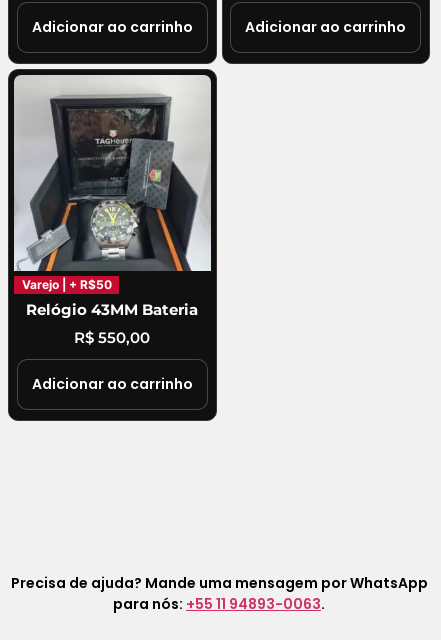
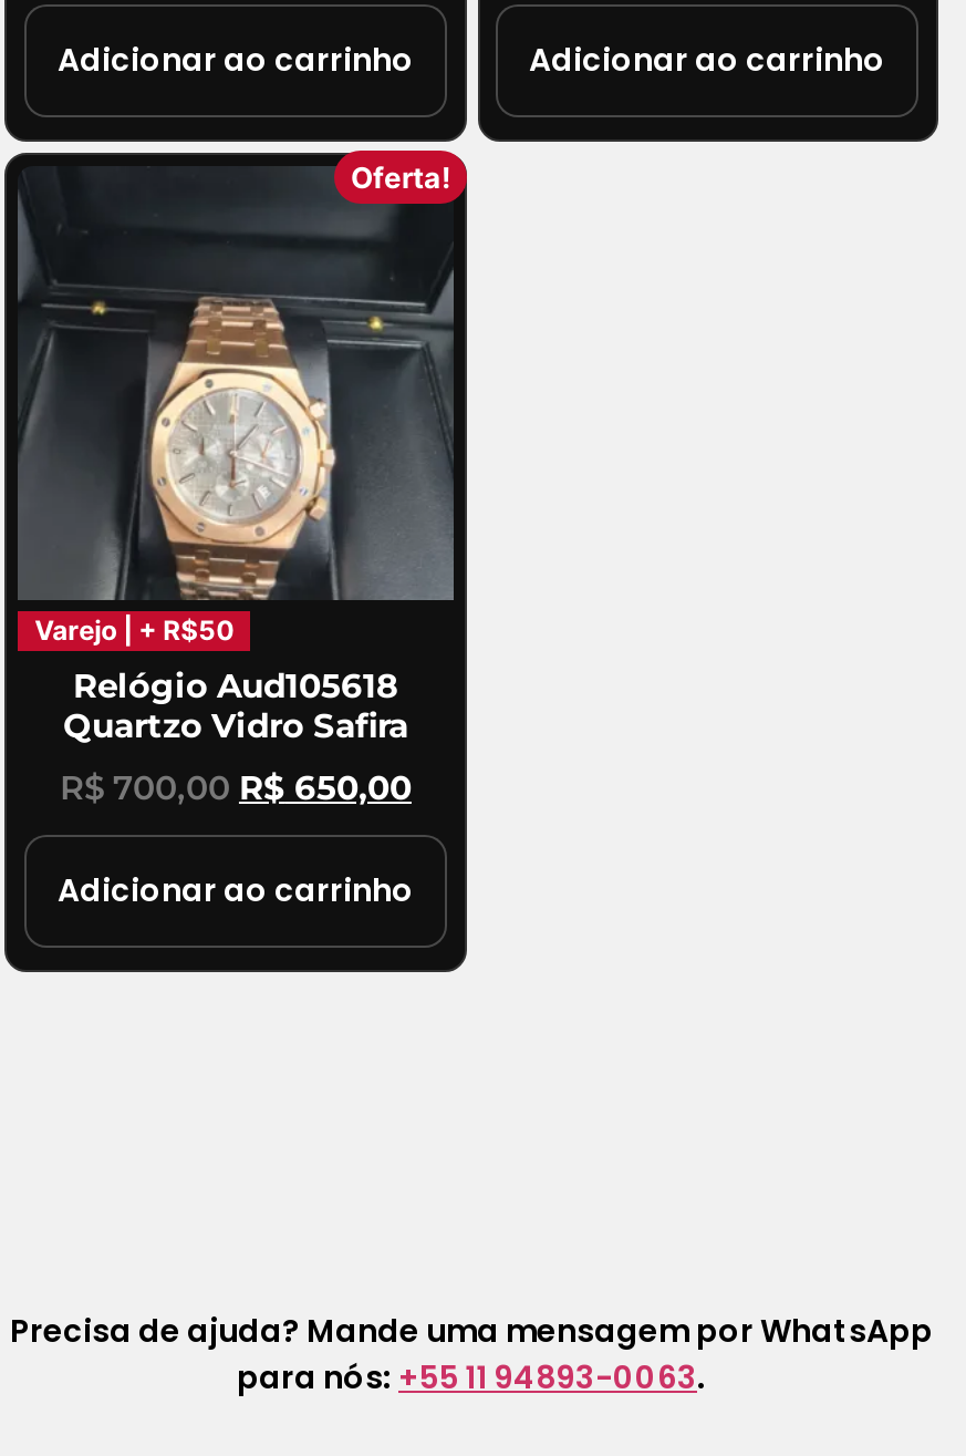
+ Oferta!

- [image]
- Relógio 43MM Bateria
- R$550,00
+ [image]
+ Relógio Aud105618
+ Quartzo Vidro Safira
+ R$700,00 R$650,00
